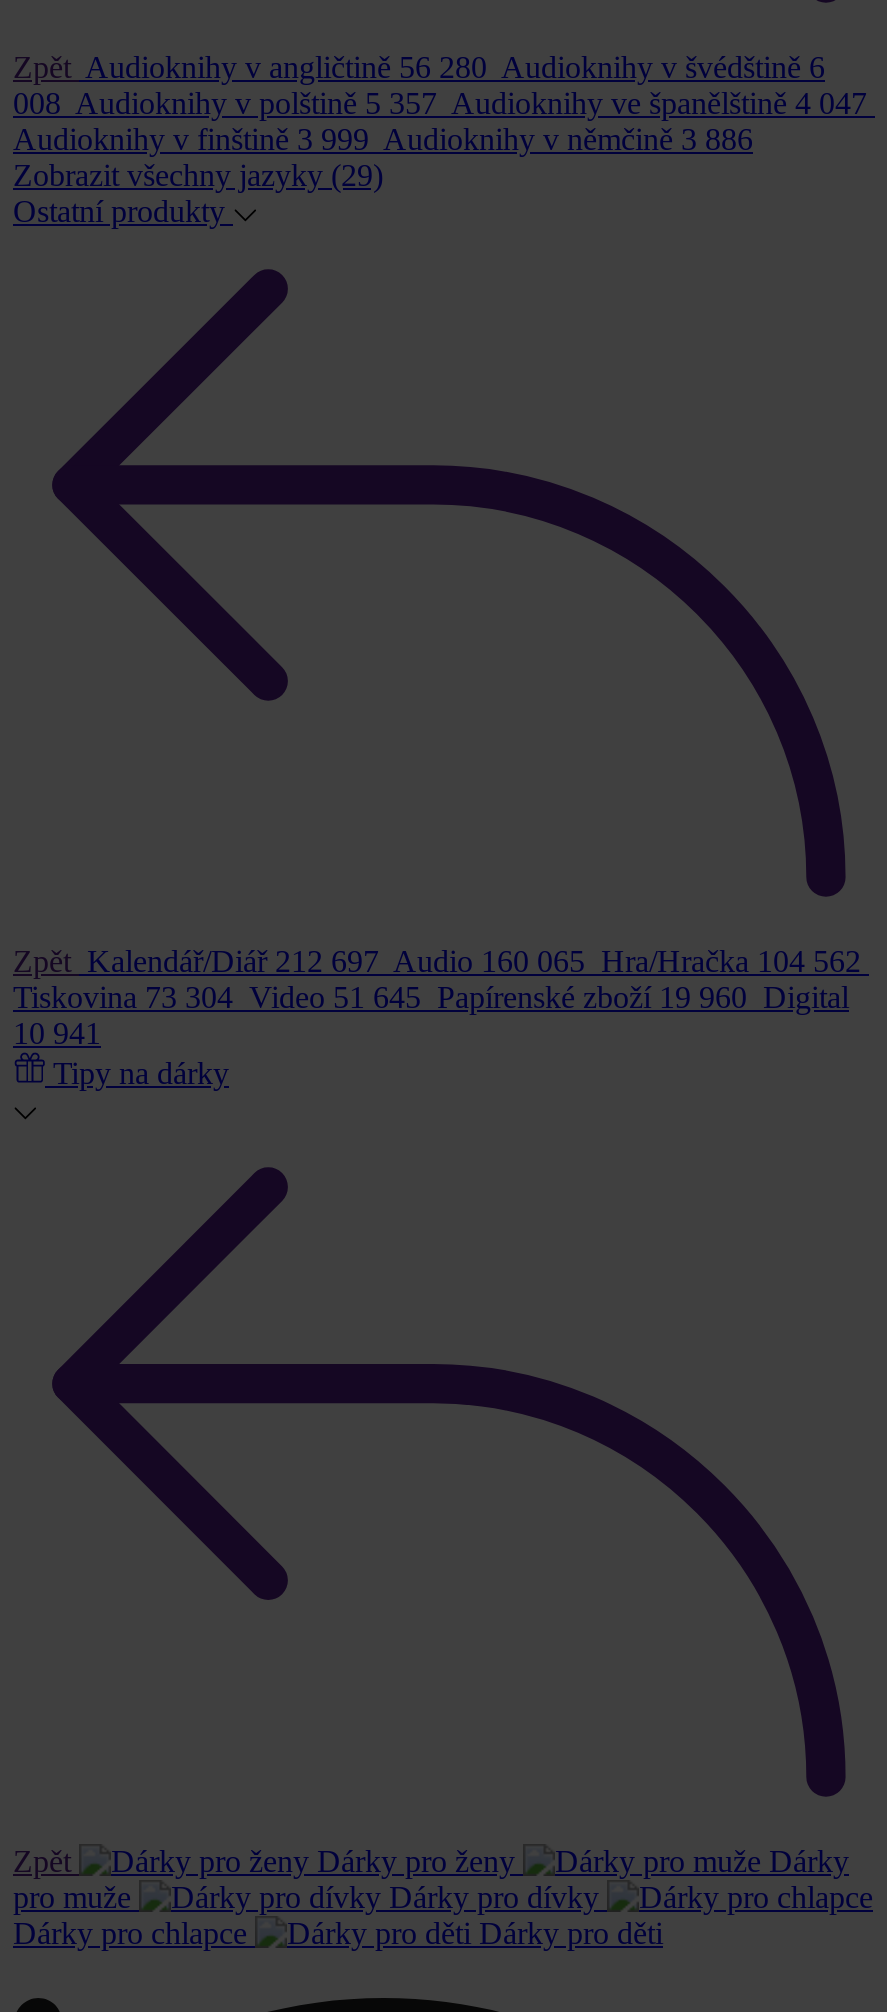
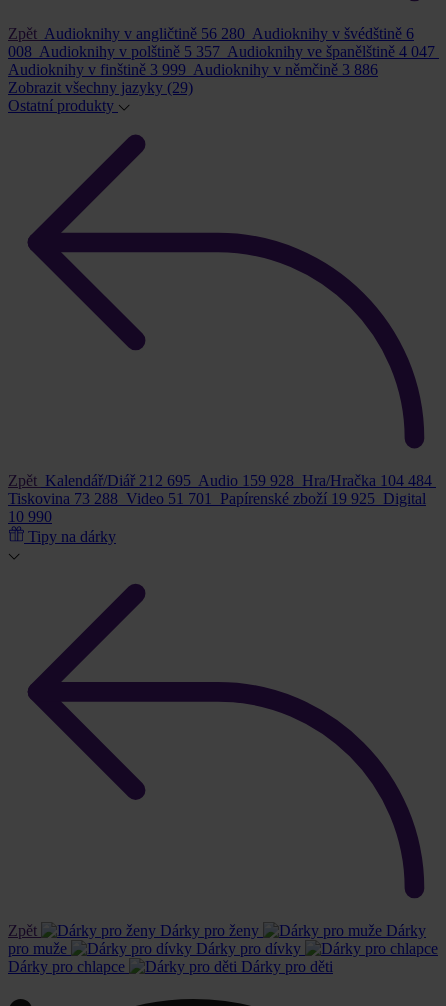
- Zpět Kalendář/Diář 212 697 Audio 160 065 Hra/Hračka 104 562
+ Zpět Kalendář/Diář 212 695 Audio 159 928 Hra/Hračka 104 484

- Tiskovina 73 304 Video 51 645 Papírenské zboží 19 960 Digital
+ Tiskovina 73 288 Video 51 701 Papírenské zboží 19 925 Digital

- 10 941
+ 10 990
